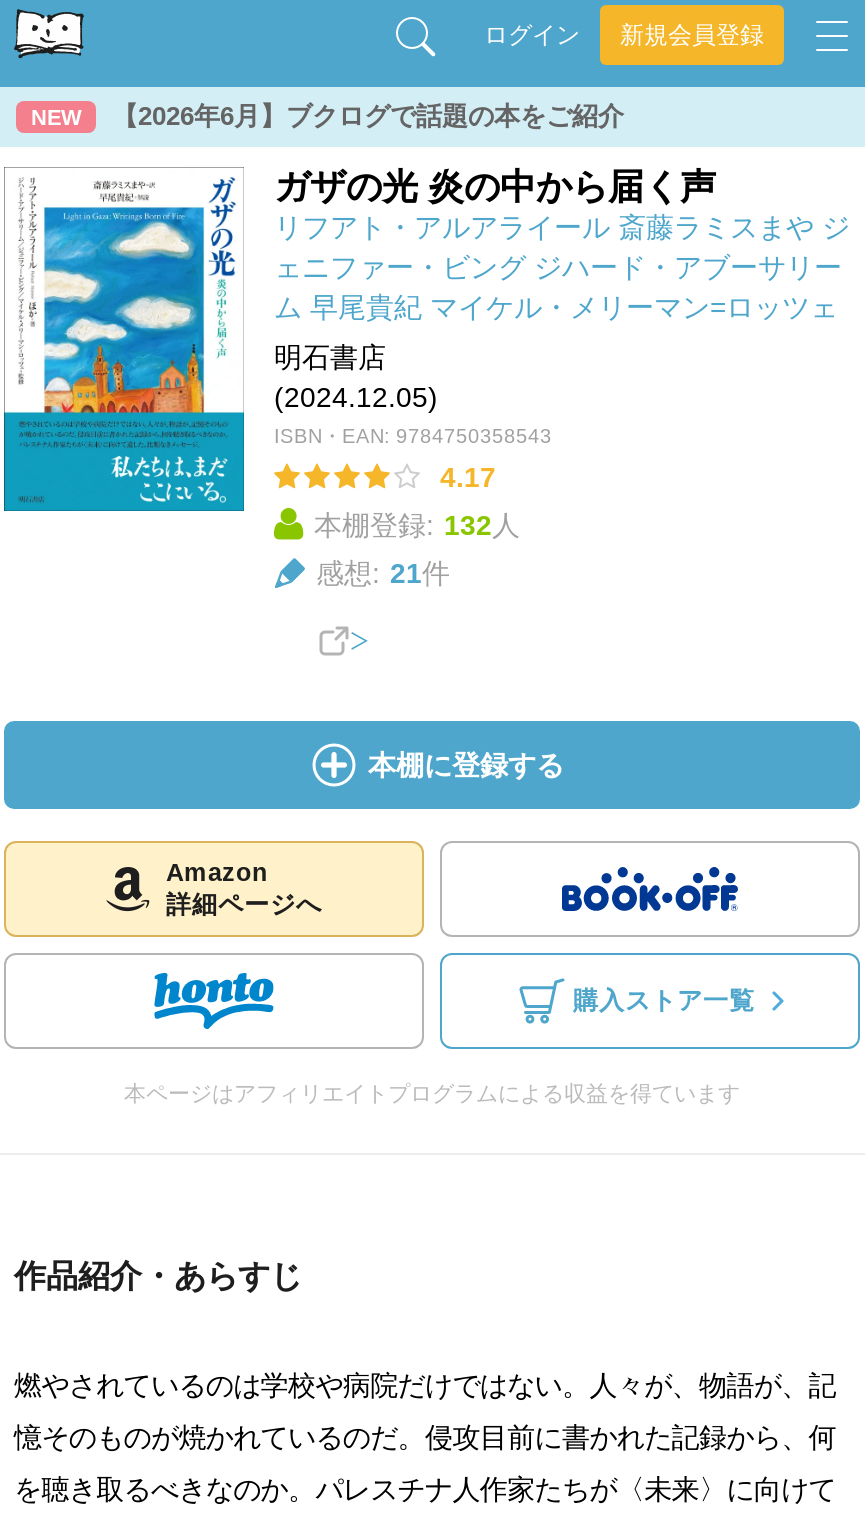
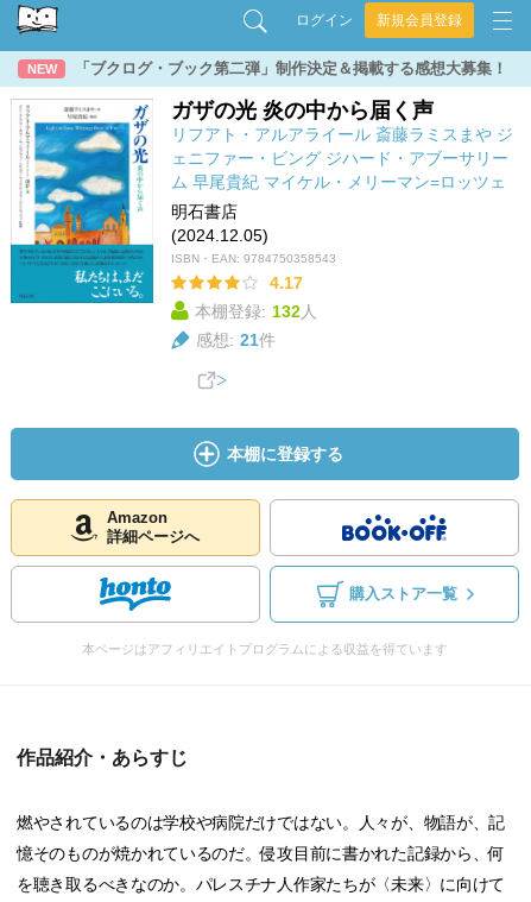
- 【2026年6月】ブクログで話題の本をご紹介
+ 「ブクログ・ブック第二弾」制作決定＆掲載する感想大募集！
